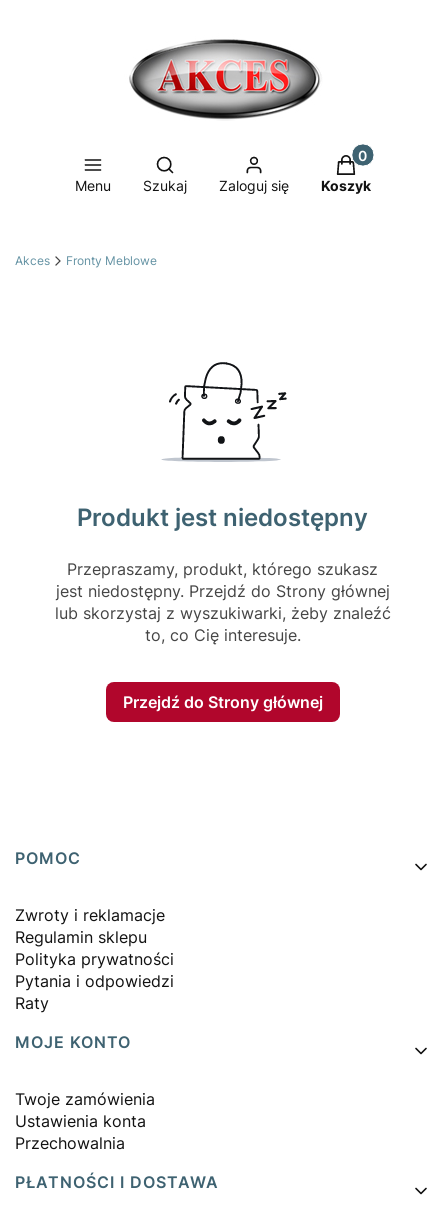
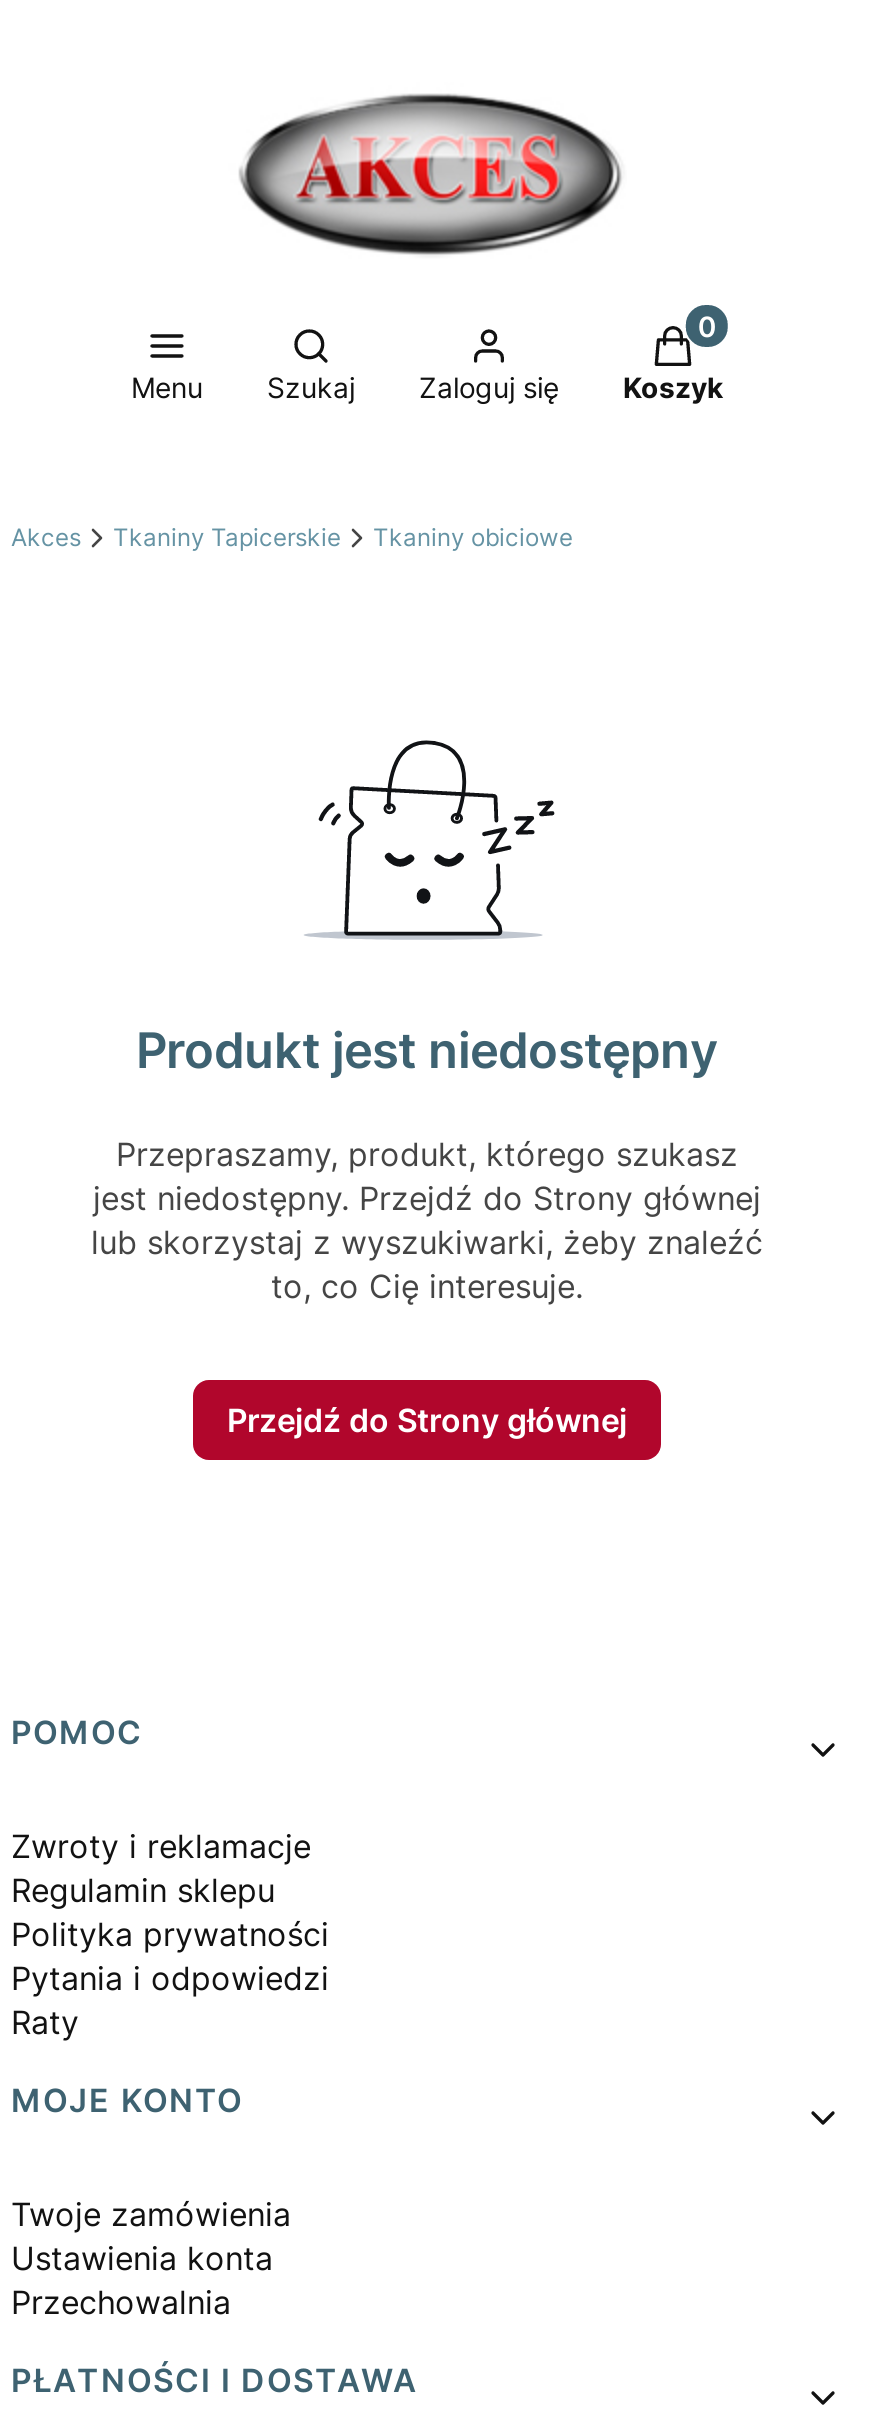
- Fronty Meblowe
+ Tkaniny Tapicerskie
+ Tkaniny obiciowe
